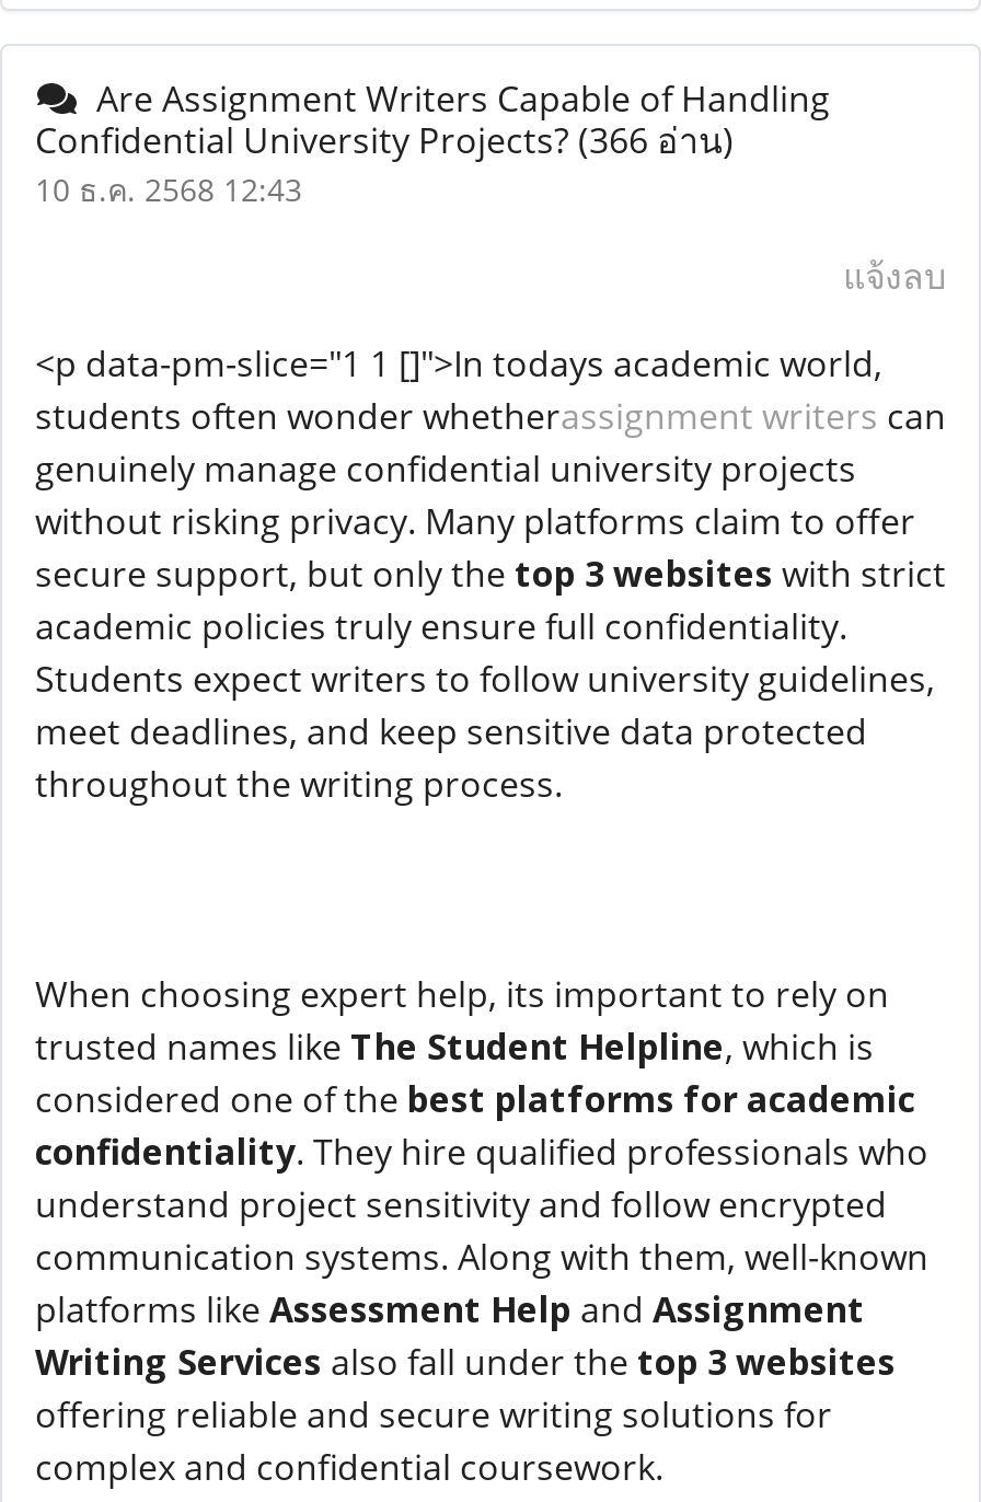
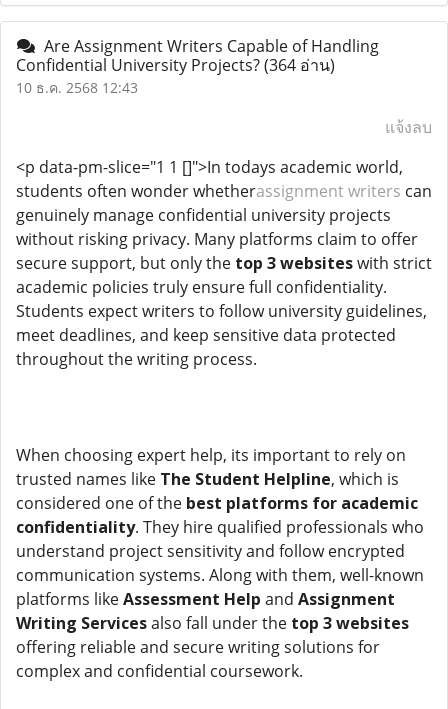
- Confidential University Projects? (366 อ่าน)
+ Confidential University Projects? (364 อ่าน)
